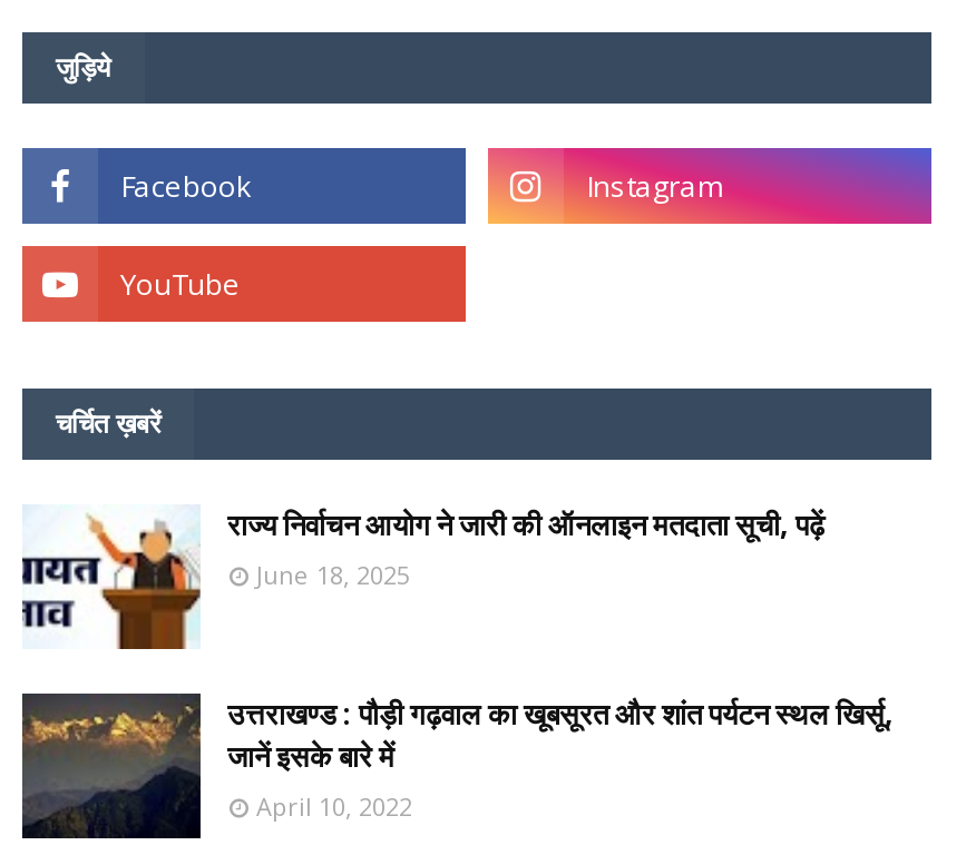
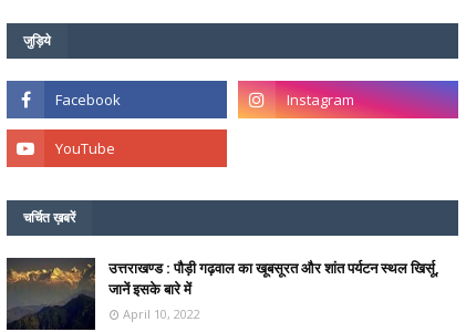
- [image]
- राज्य निर्वाचन आयोग ने जारी की ऑनलाइन मतदाता सूची, पढ़ें
- June 18, 2025
